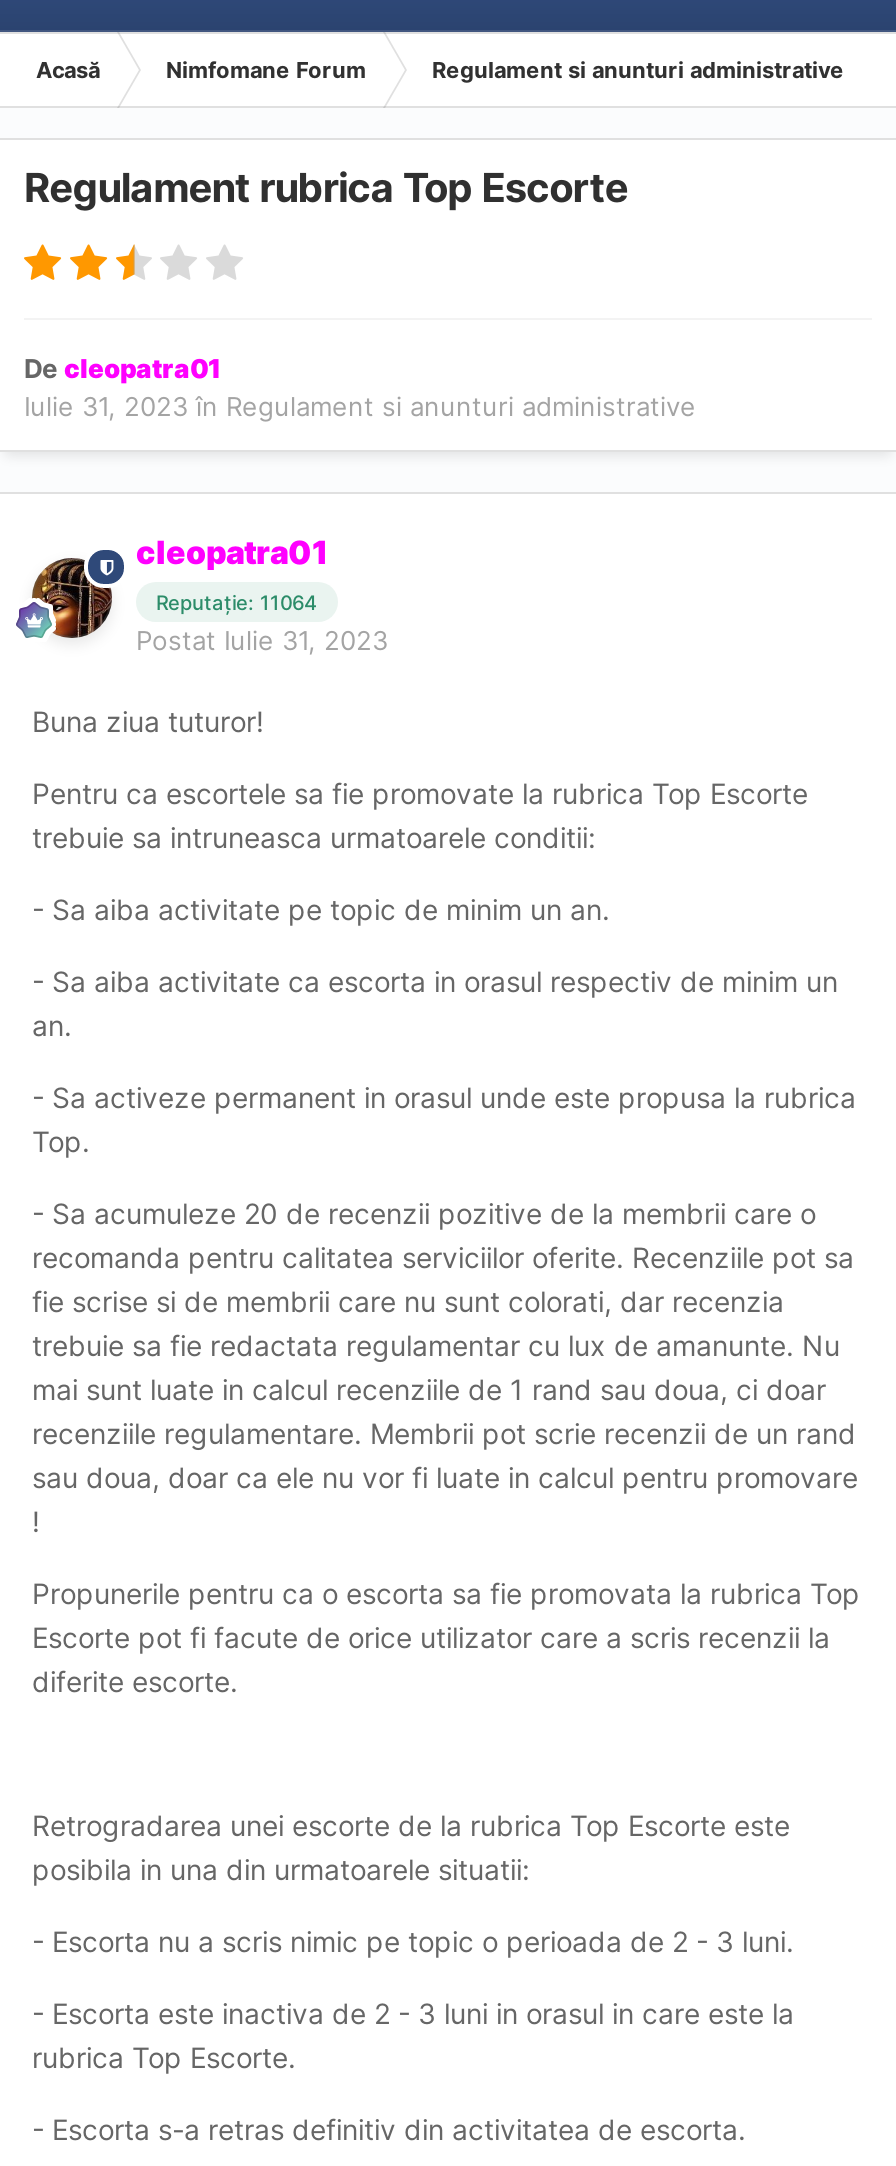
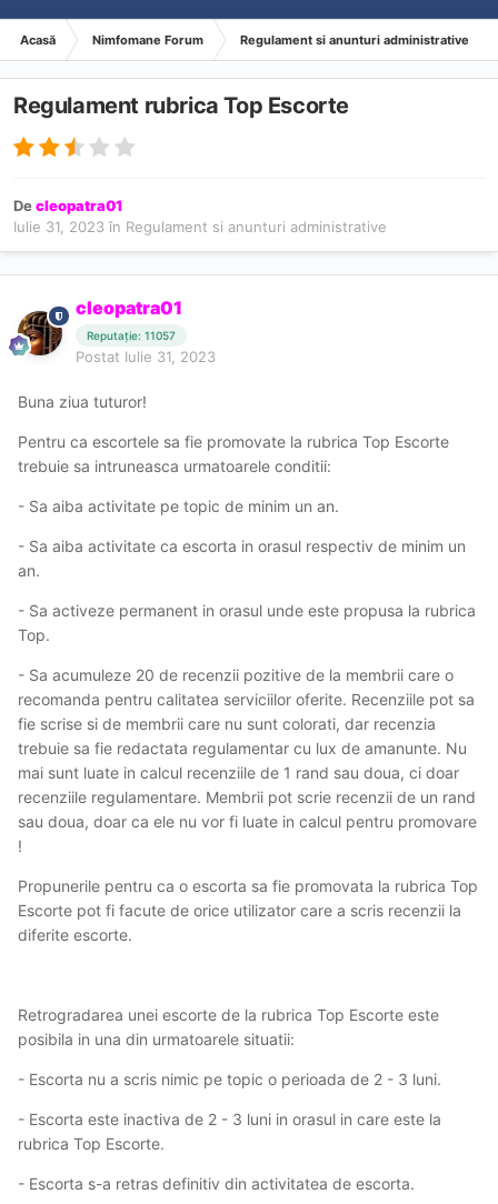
- Reputație: 11064
+ Reputație: 11057
